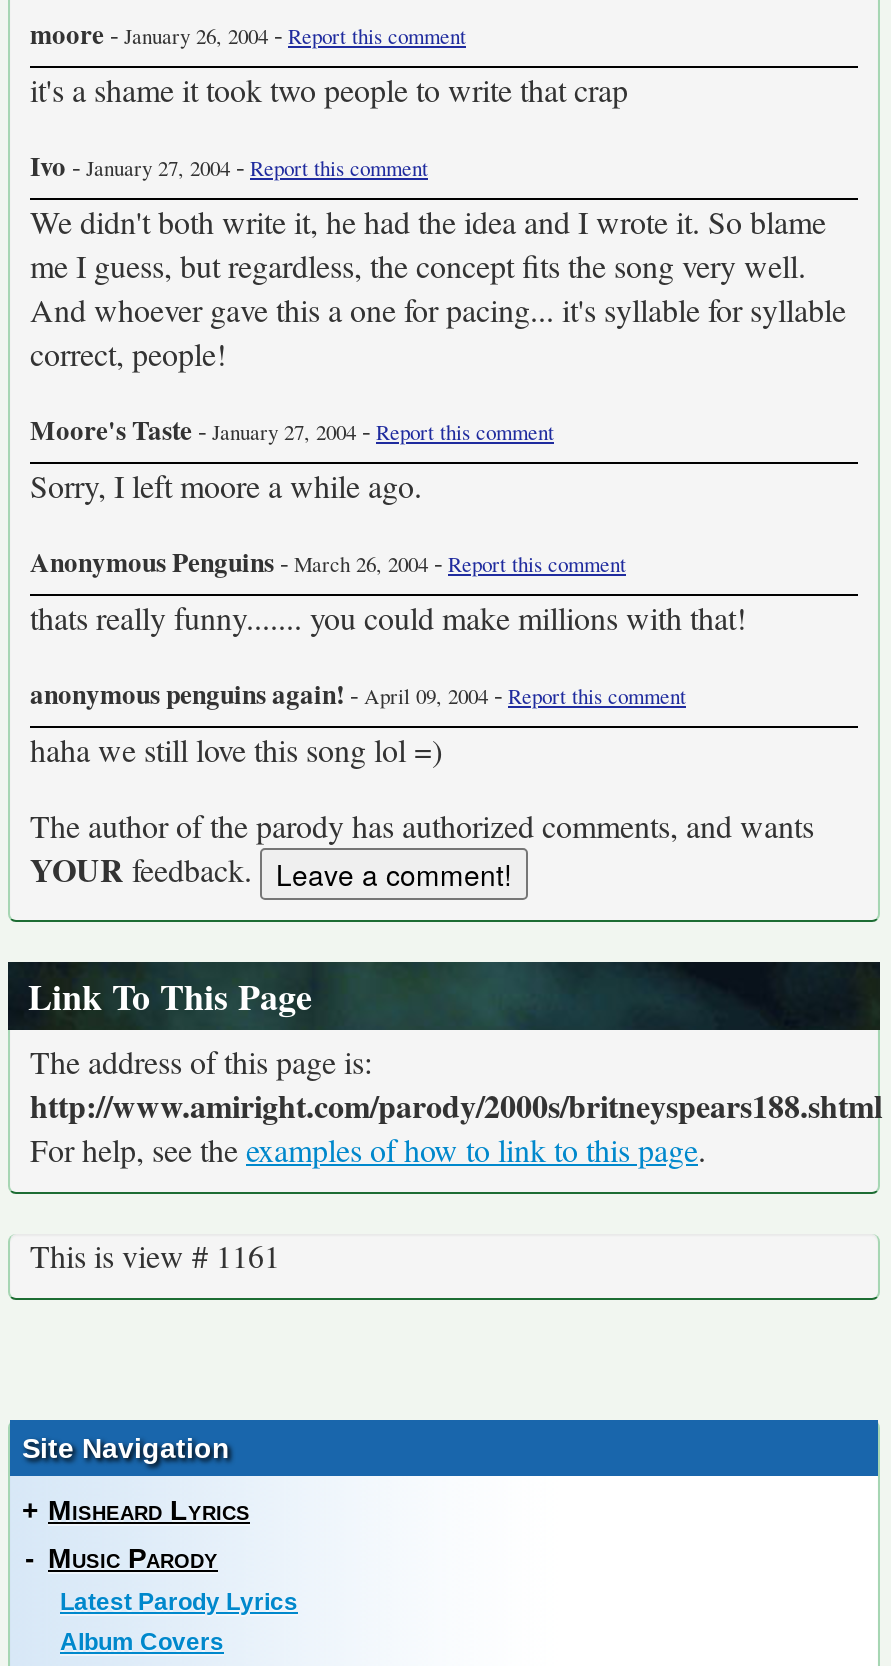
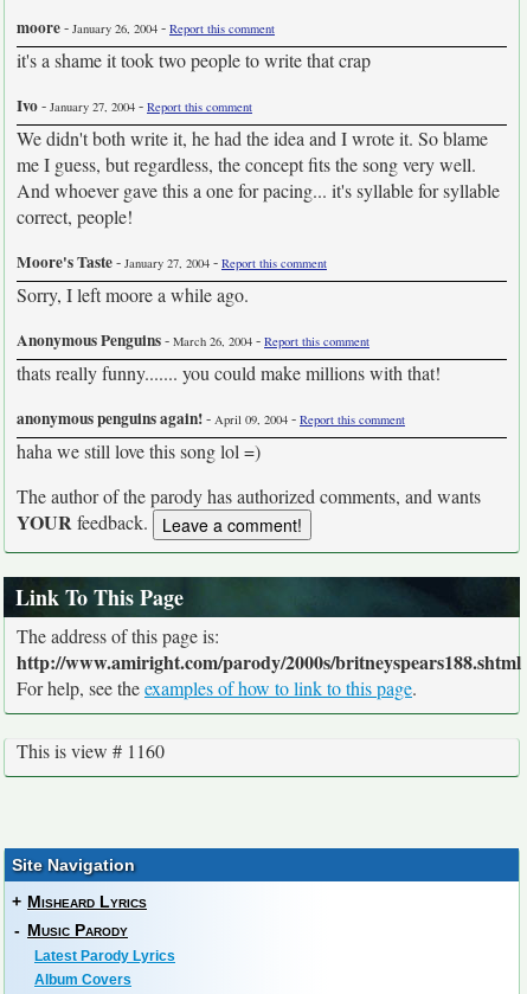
- This is view # 1161
+ This is view # 1160
